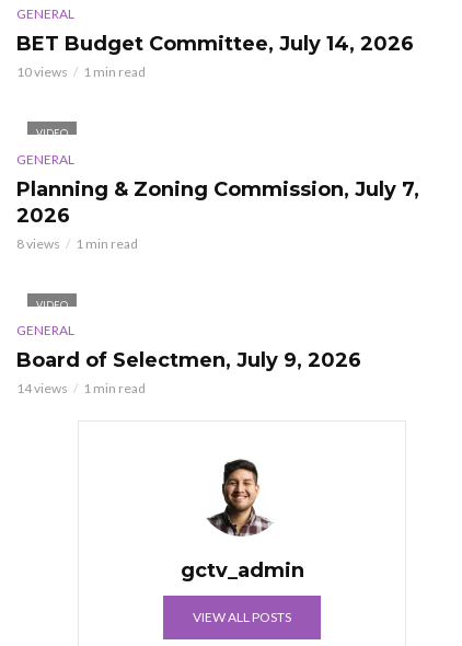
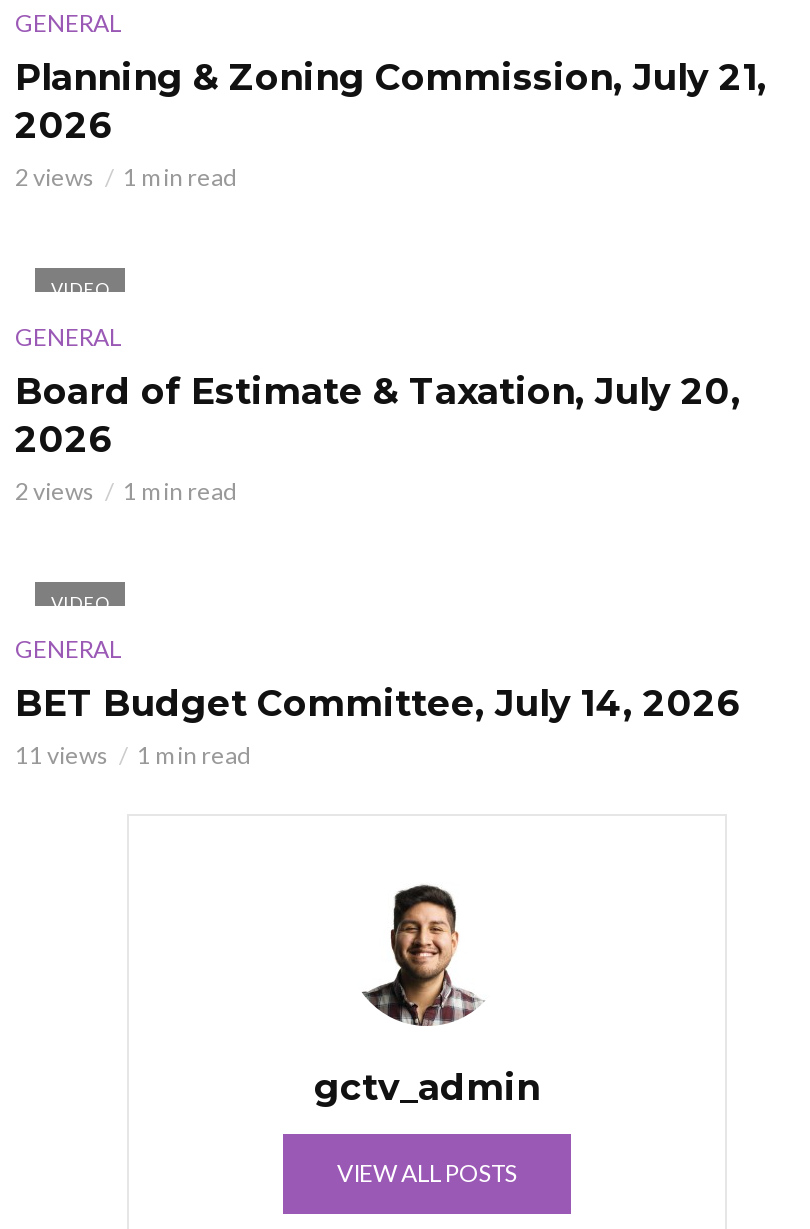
moved down: BET Budget Committee, July 14, 2026

- 10 views
+ Planning & Zoning Commission, July 21,
+ 2026
+ 2 views

- Planning & Zoning Commission, July 7,
+ Board of Estimate & Taxation, July 20,

- 8 views 1 min read
+ 2 views 1 min read

- Board of Selectmen, July 9, 2026

- 14 views 1 min read
+ 11 views 1 min read
